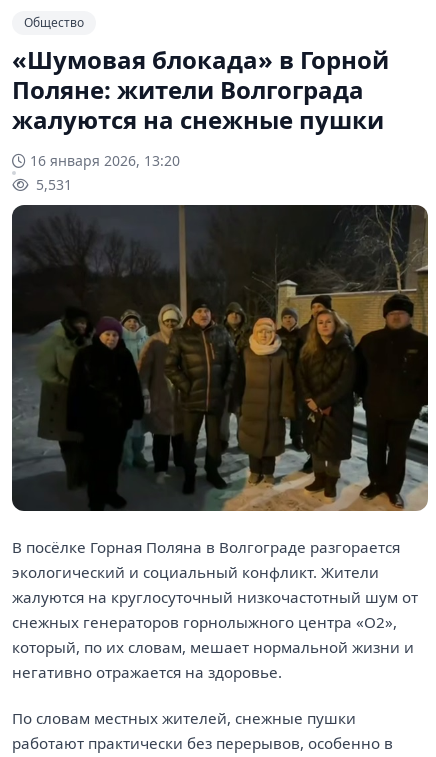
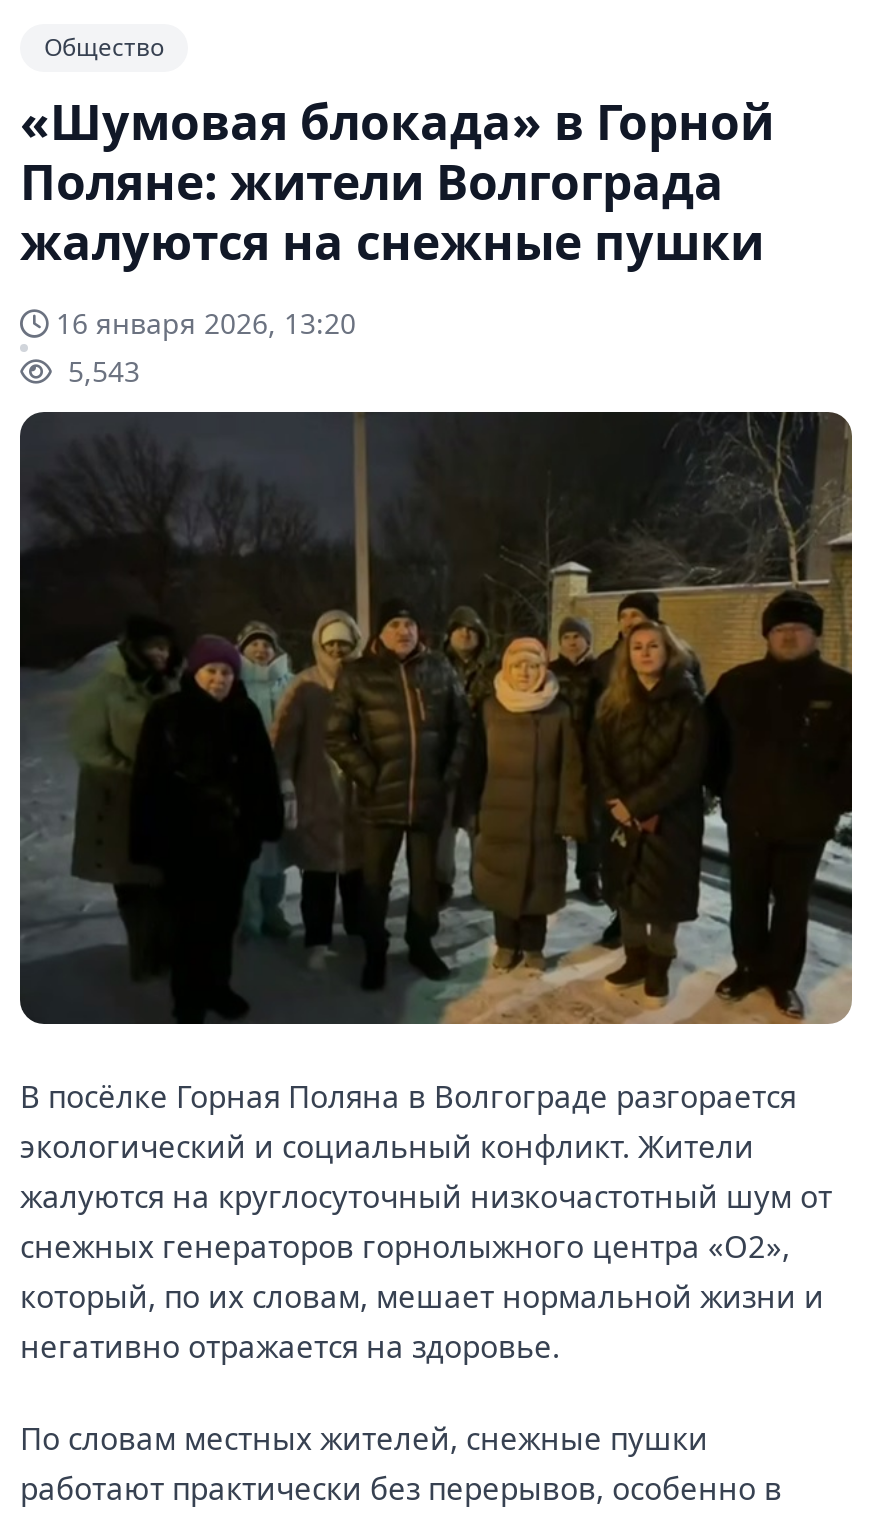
- 5,531
+ 5,543
